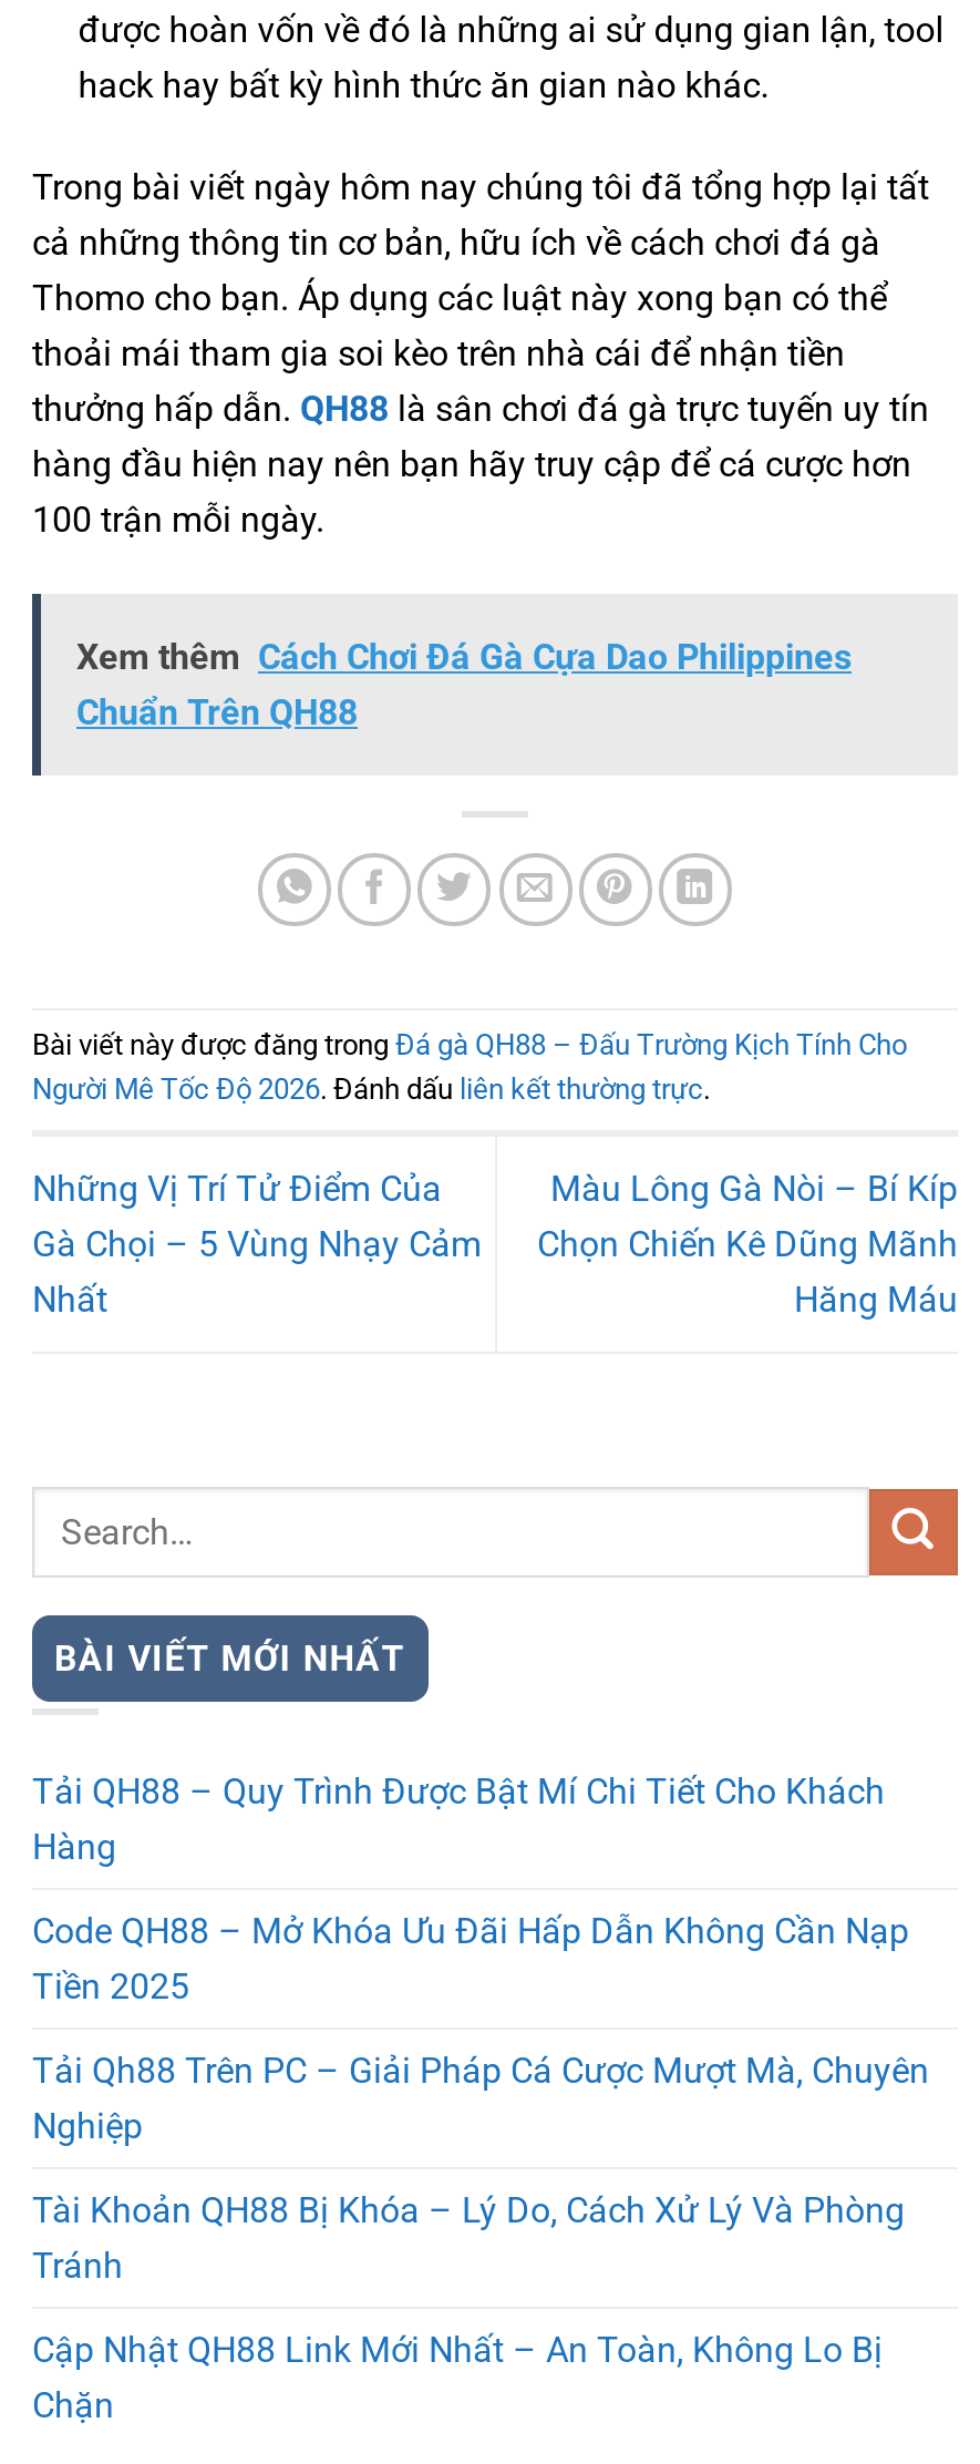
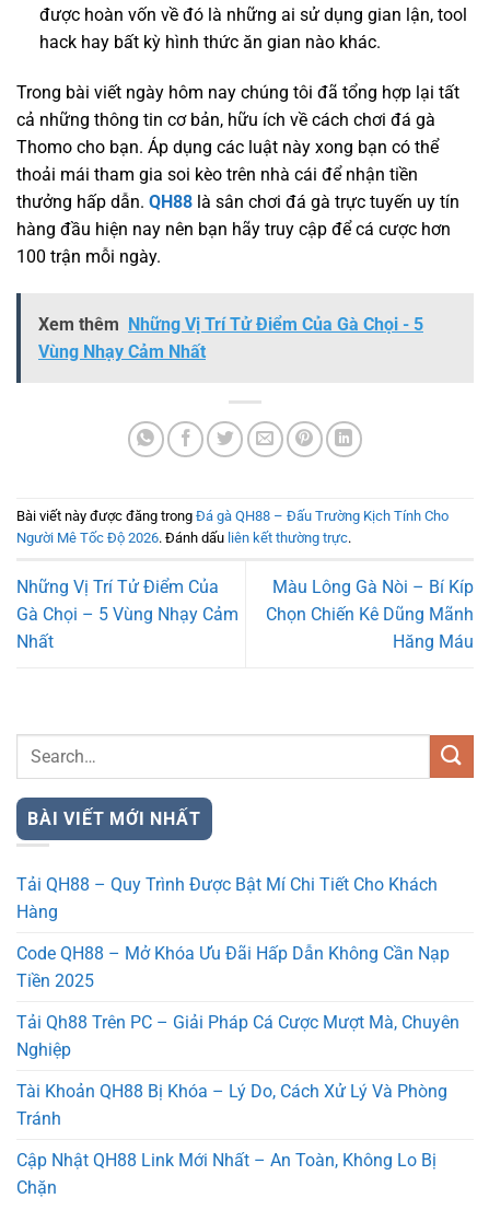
- Xem thêm Cách Chơi Đá Gà Cựa Dao Philippines
- Chuẩn Trên QH88
+ Xem thêm Những Vị Trí Tử Điểm Của Gà Chọi - 5
+ Vùng Nhạy Cảm Nhất
